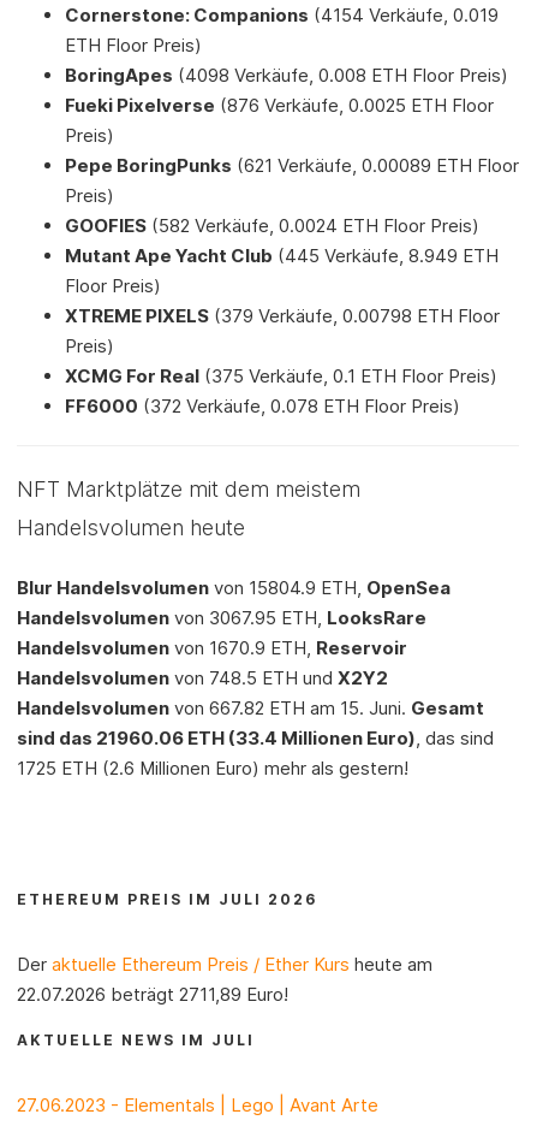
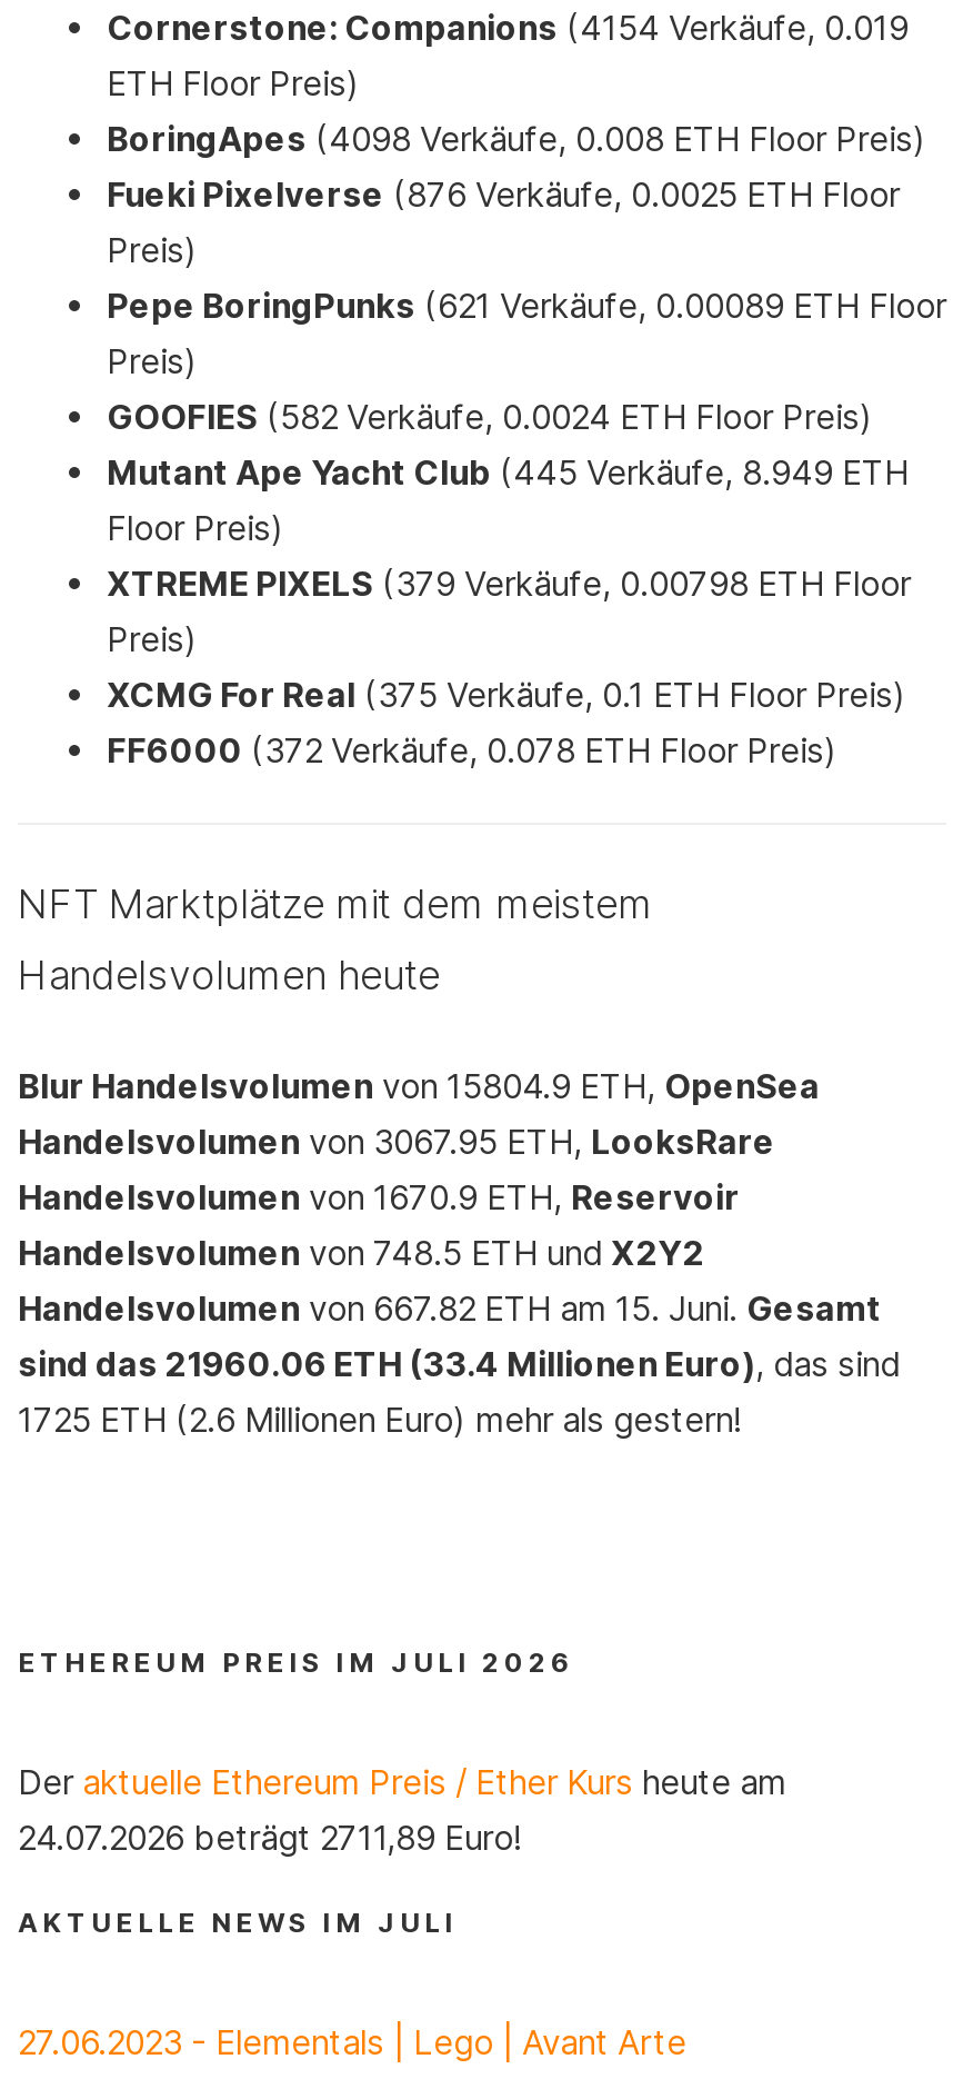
- 22.07.2026 beträgt 2711,89 Euro!
+ 24.07.2026 beträgt 2711,89 Euro!
